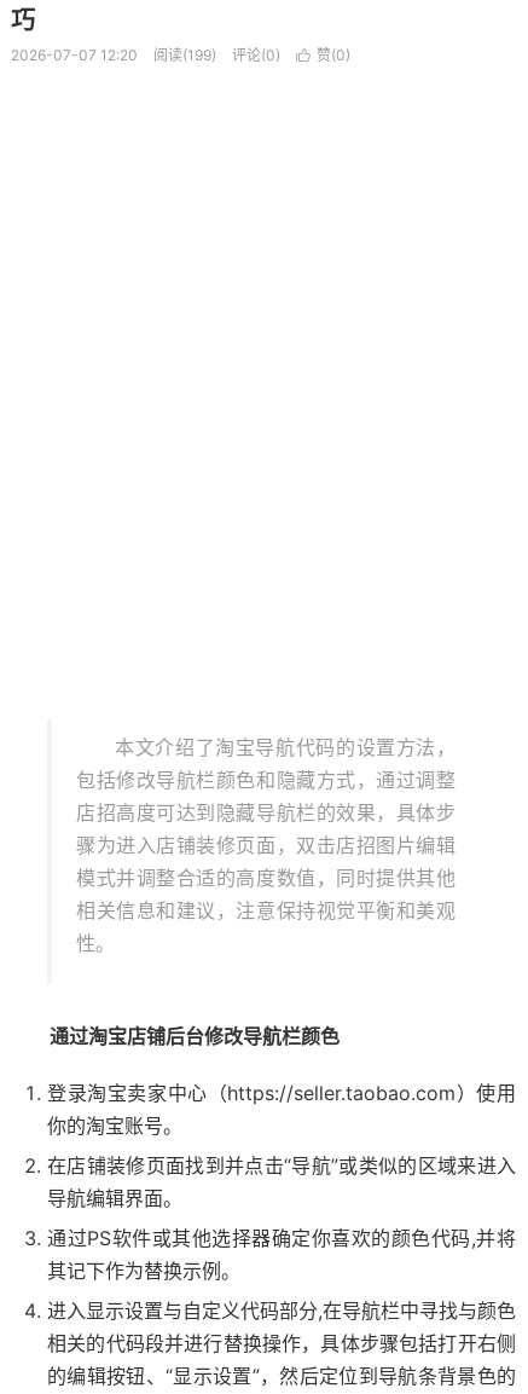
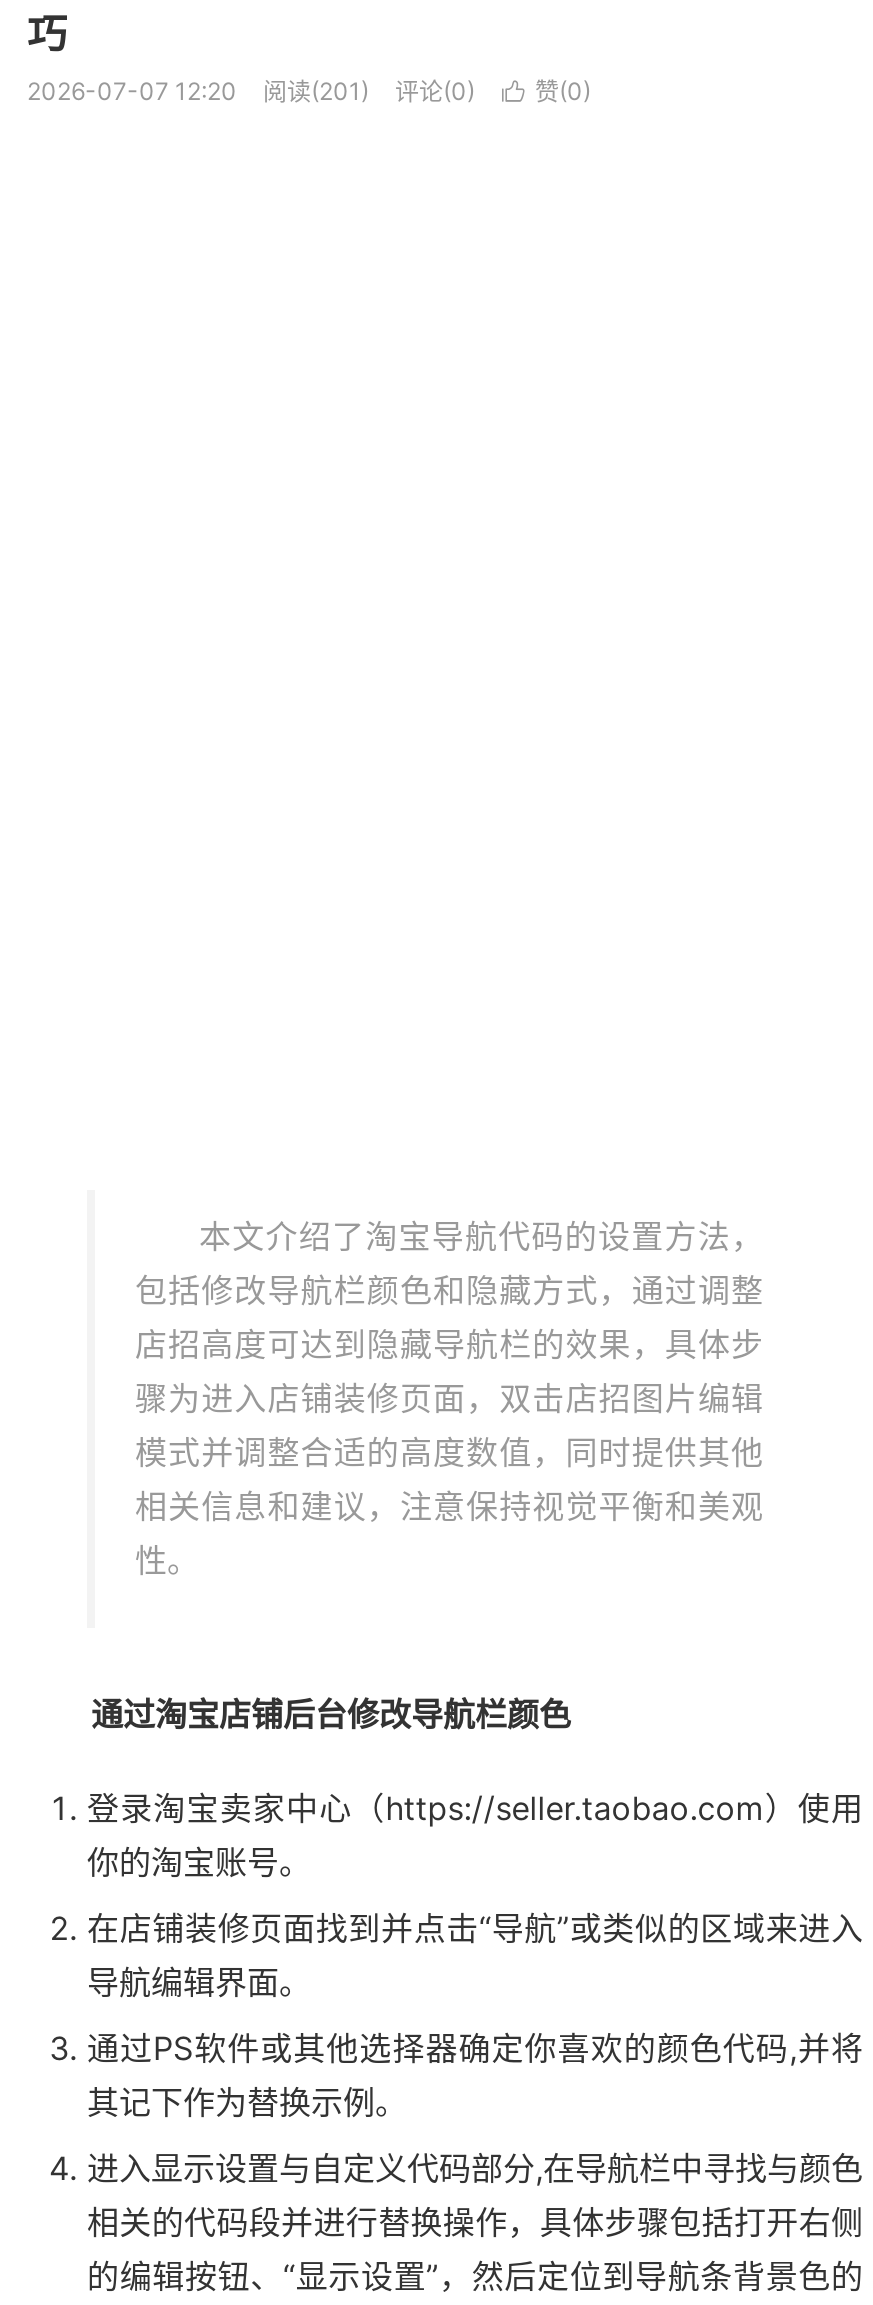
- 阅读(199)
+ 阅读(201)
